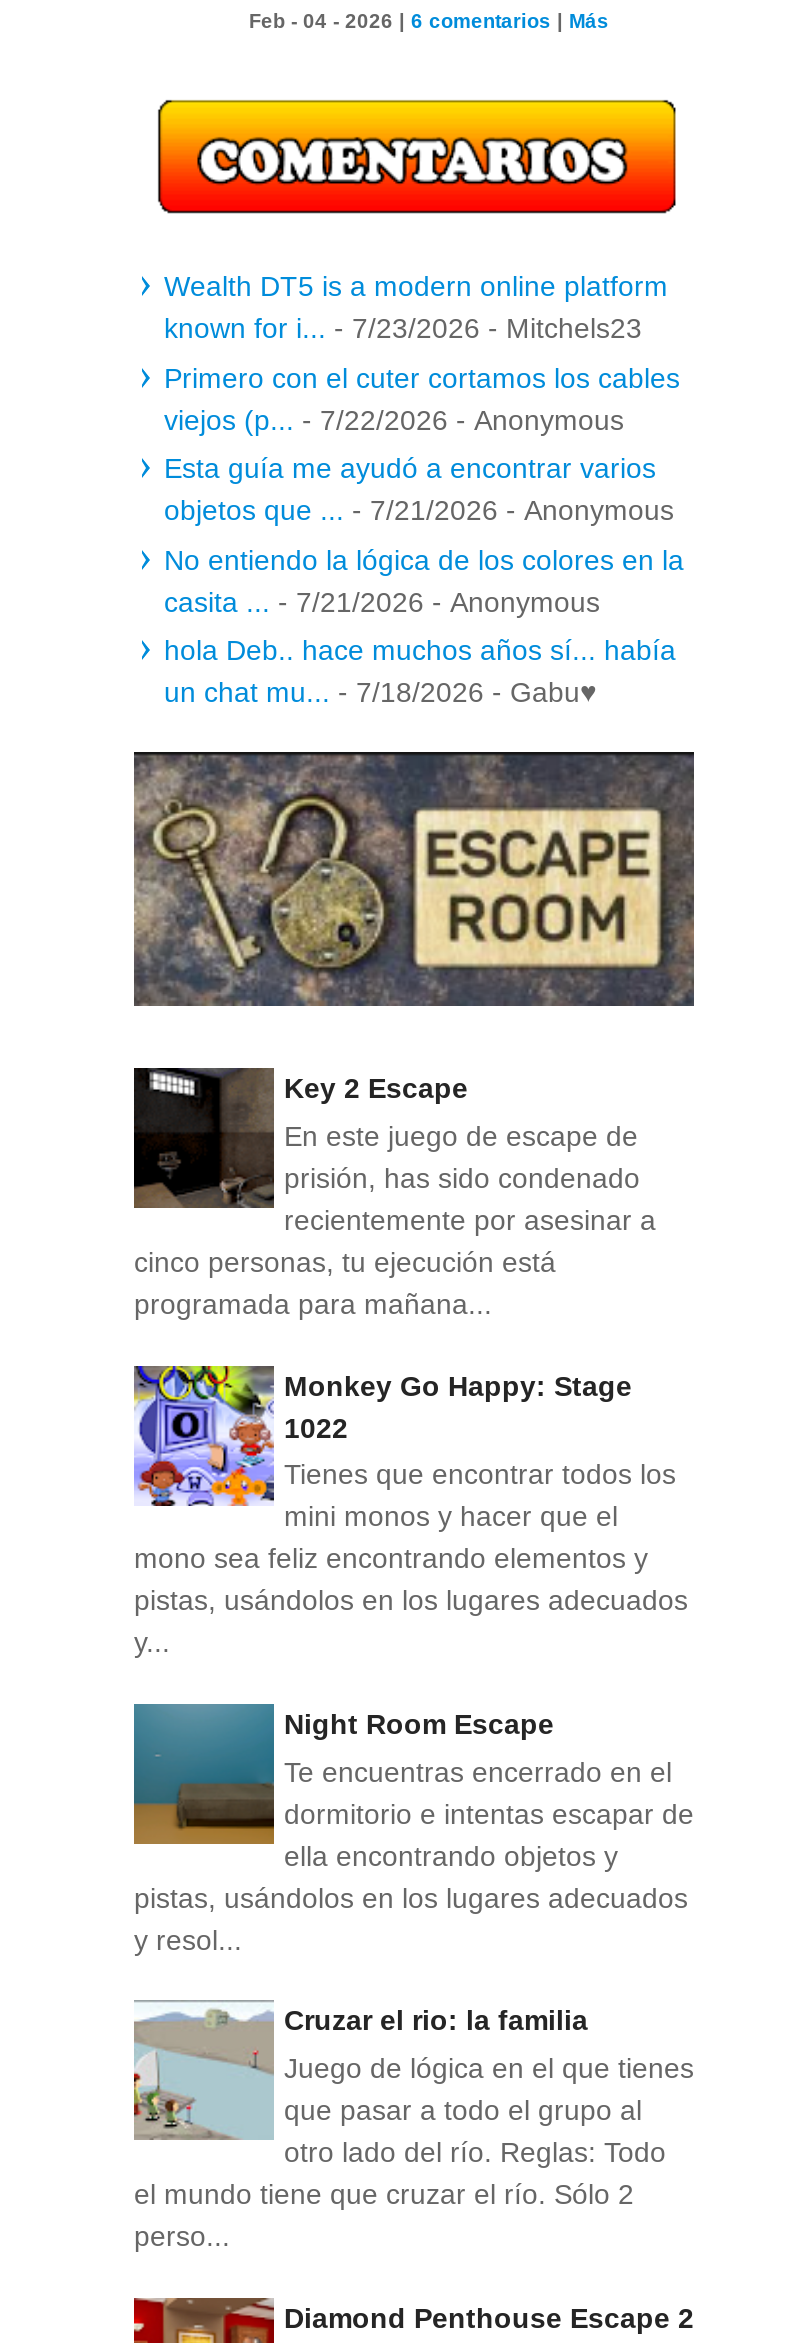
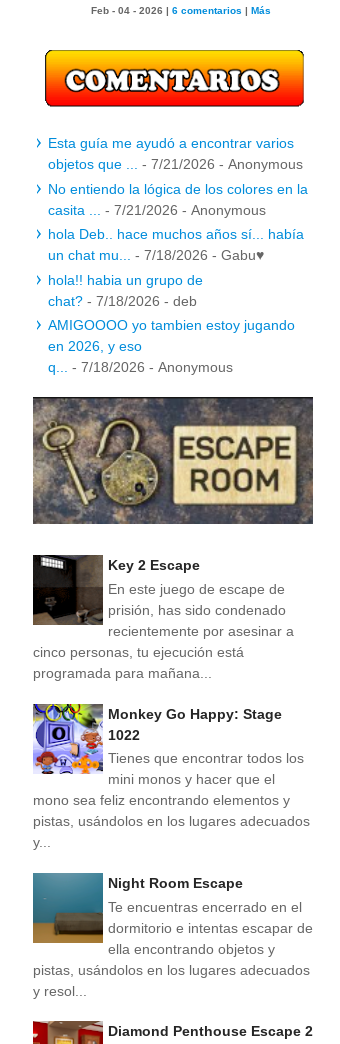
- Wealth DT5 is a modern online platform
- known for i... - 7/23/2026 - Mitchels23
- Primero con el cuter cortamos los cables
- viejos (p... - 7/22/2026 - Anonymous

+ hola!! habia un grupo de
+ chat? - 7/18/2026 - deb
+ AMIGOOOO yo tambien estoy jugando
+ en 2026, y eso
+ q... - 7/18/2026 - Anonymous

moved down: [image] | Key 2 Escape | En este juego de escape de | ... | pistas, usándolos en los lugares adecuados | y resol...

- [image]
- Cruzar el rio: la familia
- Juego de lógica en el que tienes
- que pasar a todo el grupo al
- otro lado del río. Reglas: Todo
- el mundo tiene que cruzar el río. Sólo 2
- perso...
